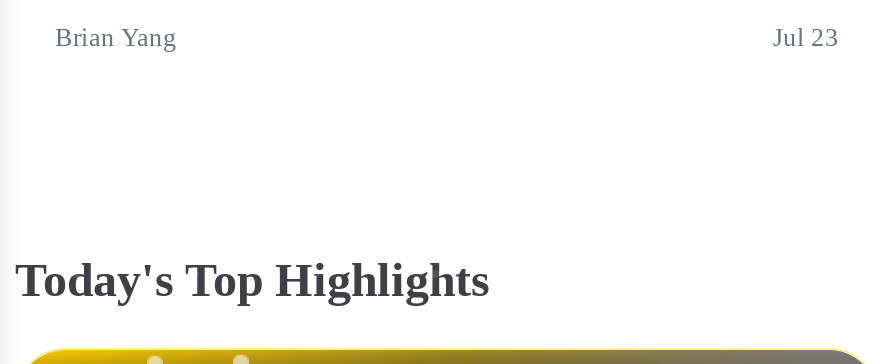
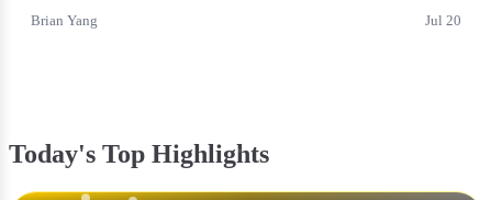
- Jul 23
+ Jul 20
